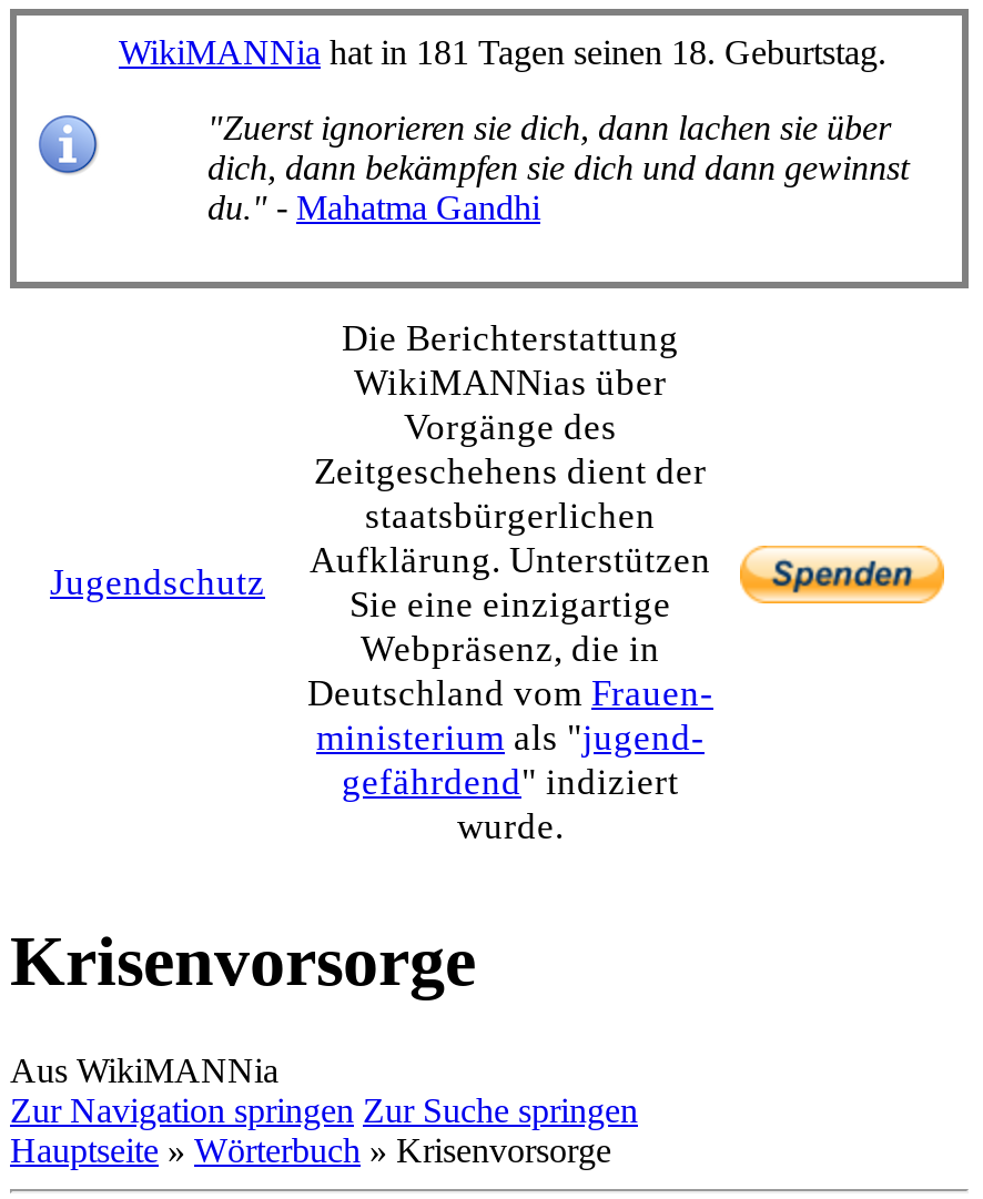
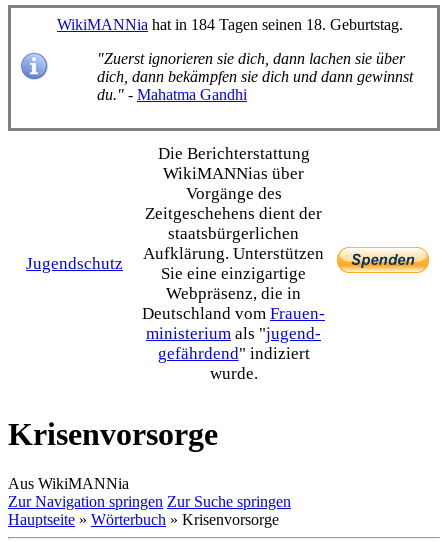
- WikiMANNia hat in 181 Tagen seinen 18. Geburtstag.
+ WikiMANNia hat in 184 Tagen seinen 18. Geburtstag.
